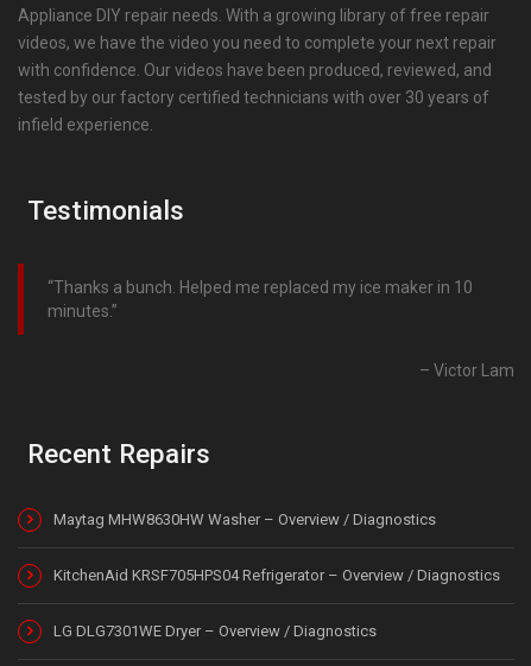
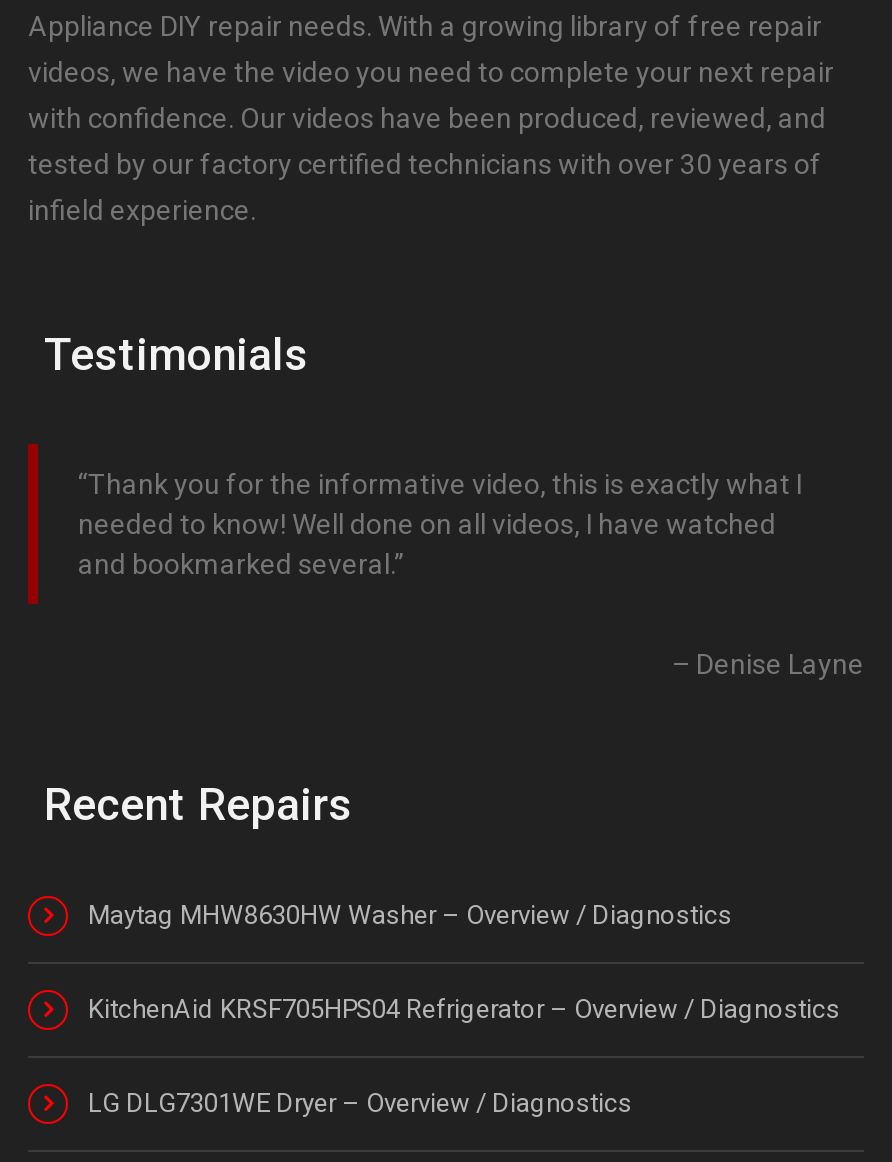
- Thanks a bunch. Helped me replaced my ice maker in 10
- minutes.
+ Thank you for the informative video, this is exactly what I
+ needed to know! Well done on all videos, I have watched
+ and bookmarked several.

- Victor Lam
+ Denise Layne
